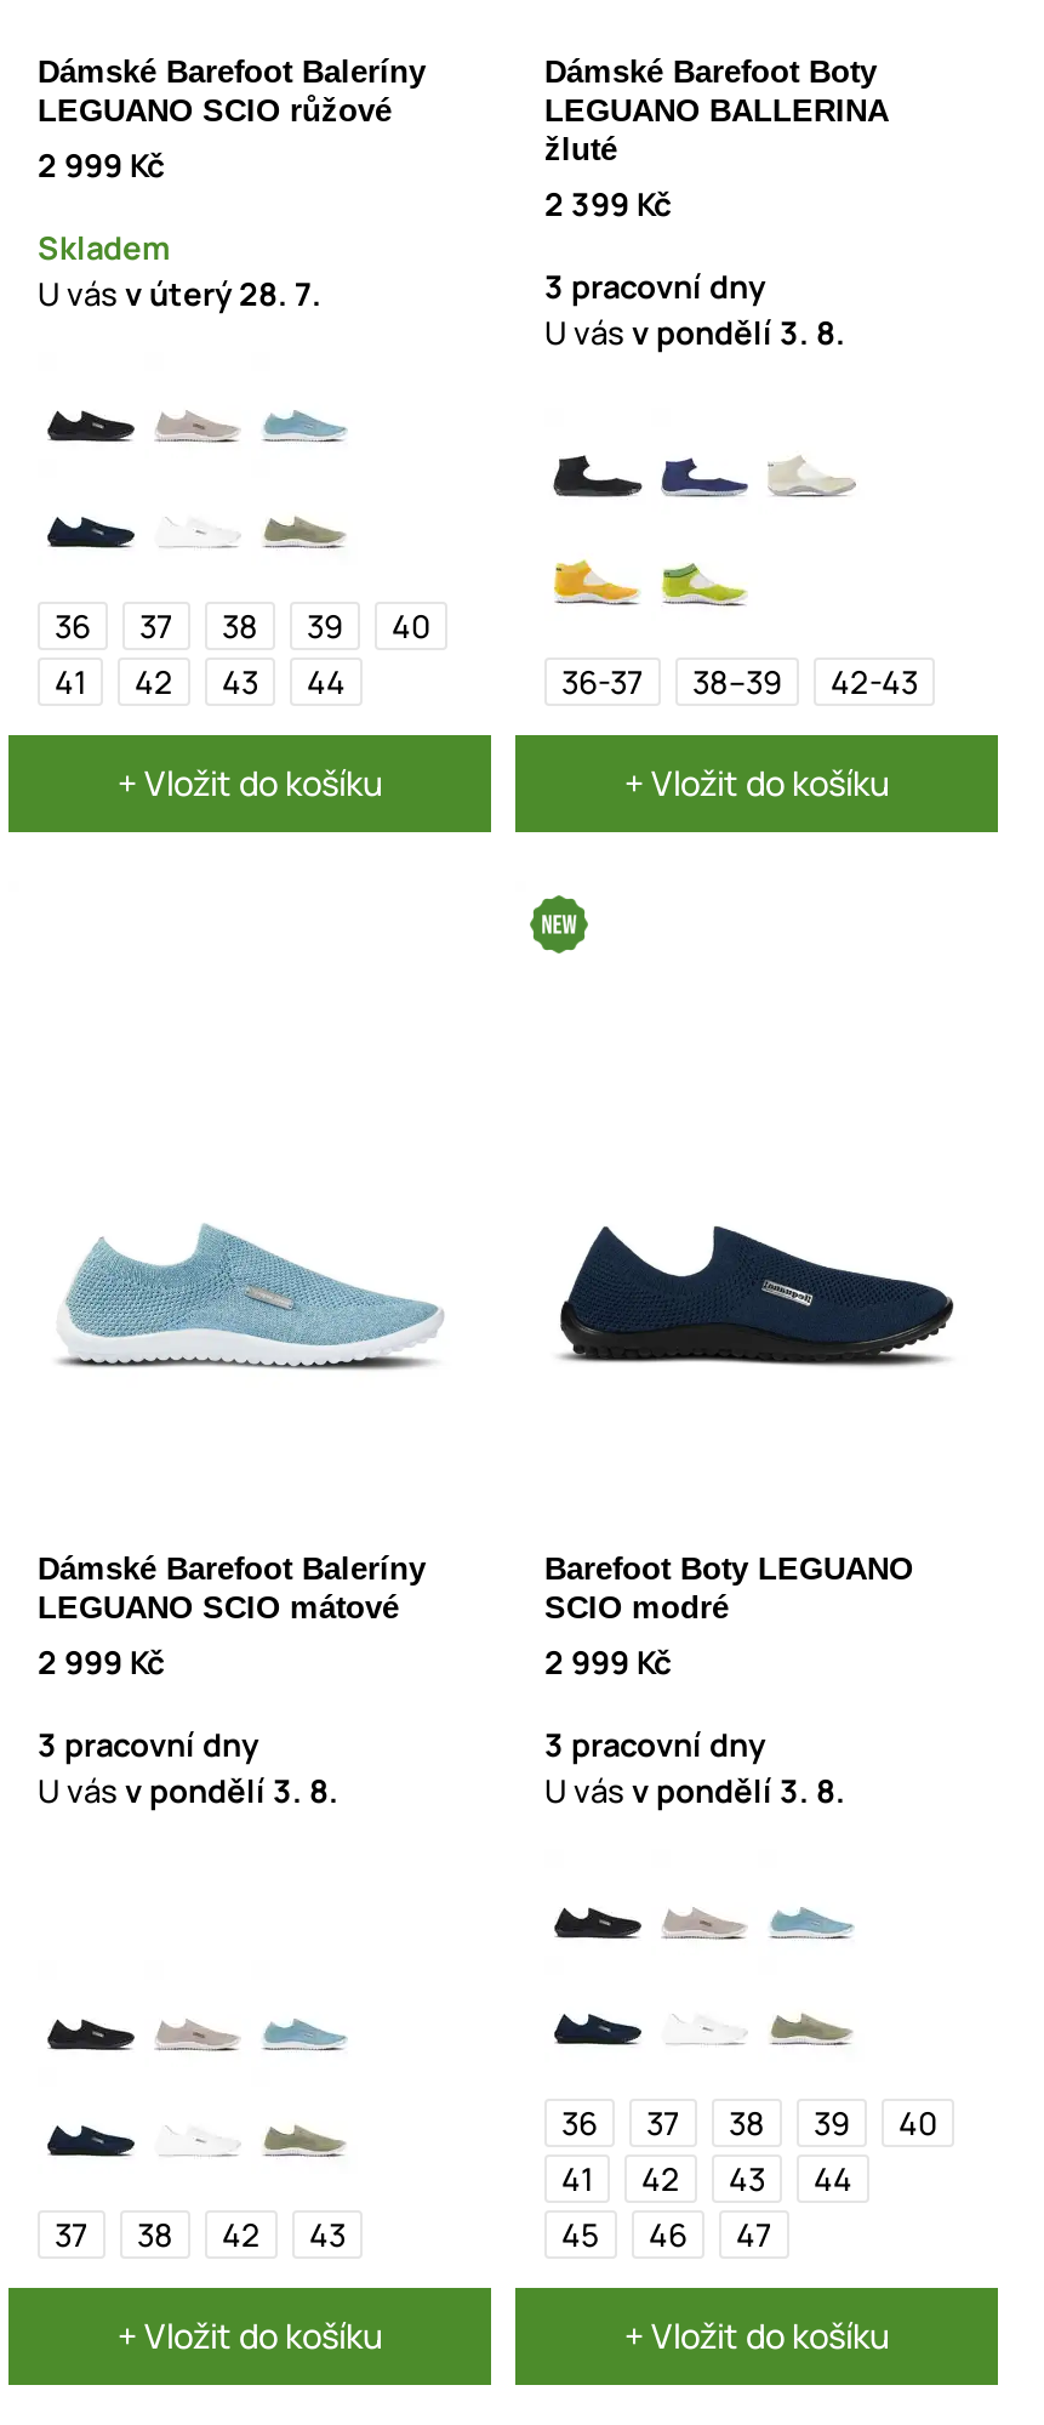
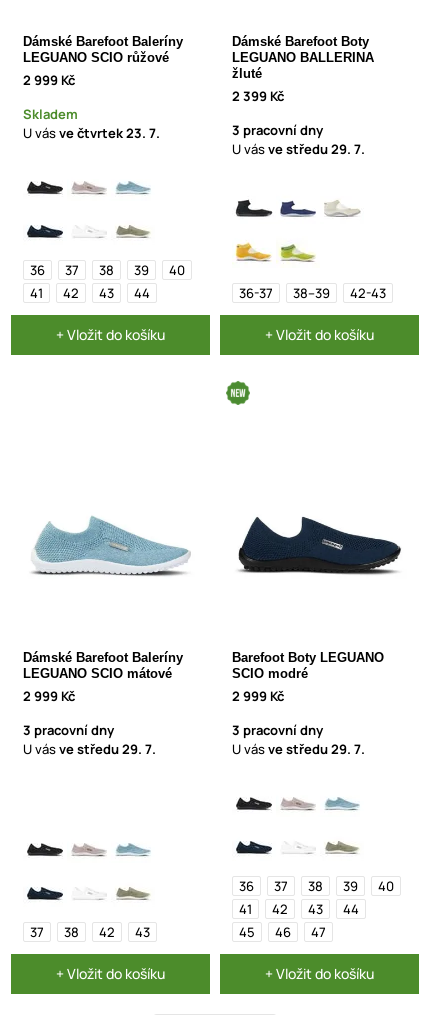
- U vás v úterý 28. 7.
+ U vás ve čtvrtek 23. 7.

- U vás v pondělí 3. 8.
+ U vás ve středu 29. 7.

- U vás v pondělí 3. 8.
+ U vás ve středu 29. 7.

- U vás v pondělí 3. 8.
+ U vás ve středu 29. 7.
